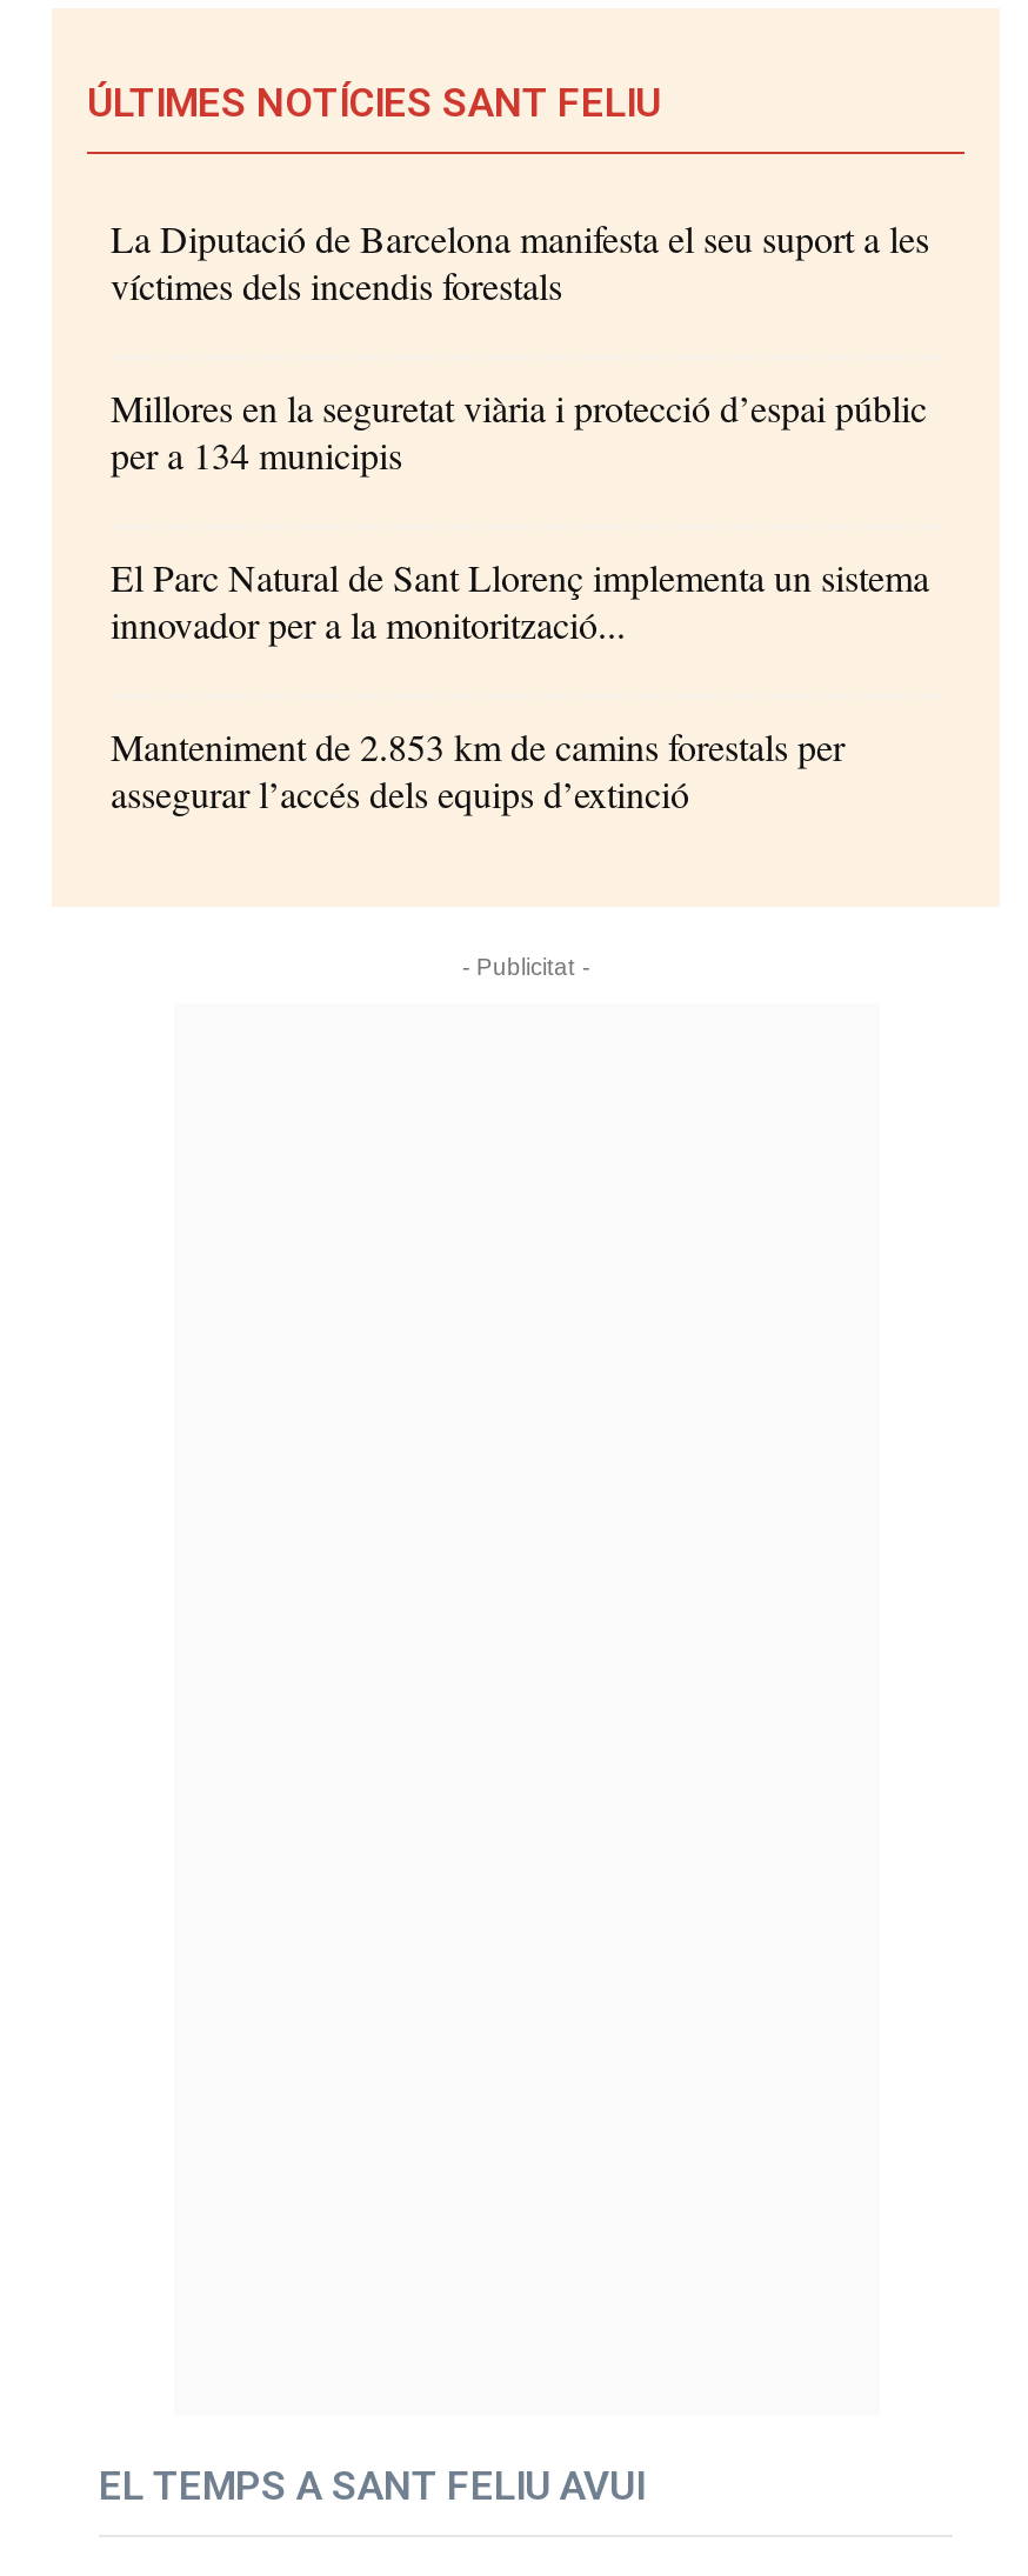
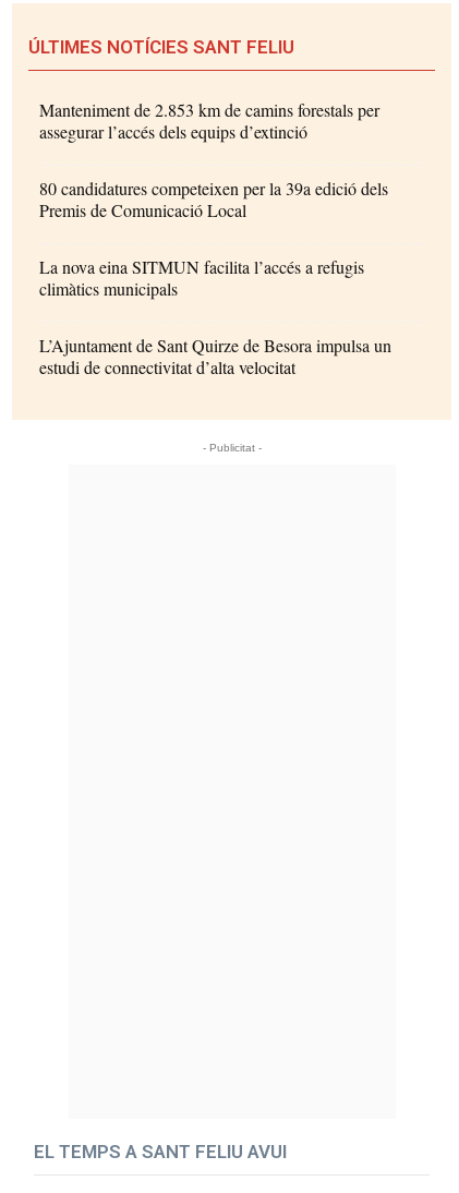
- La Diputació de Barcelona manifesta el seu suport a les
- víctimes dels incendis forestals
- Millores en la seguretat viària i protecció d’espai públic
- per a 134 municipis
- El Parc Natural de Sant Llorenç implementa un sistema
- innovador per a la monitorització...

moved up: Manteniment de 2.853 km de camins forestals per | assegurar l’accés dels equips d’extinció

+ 80 candidatures competeixen per la 39a edició dels
+ Premis de Comunicació Local
+ La nova eina SITMUN facilita l’accés a refugis
+ climàtics municipals
+ L’Ajuntament de Sant Quirze de Besora impulsa un
+ estudi de connectivitat d’alta velocitat
